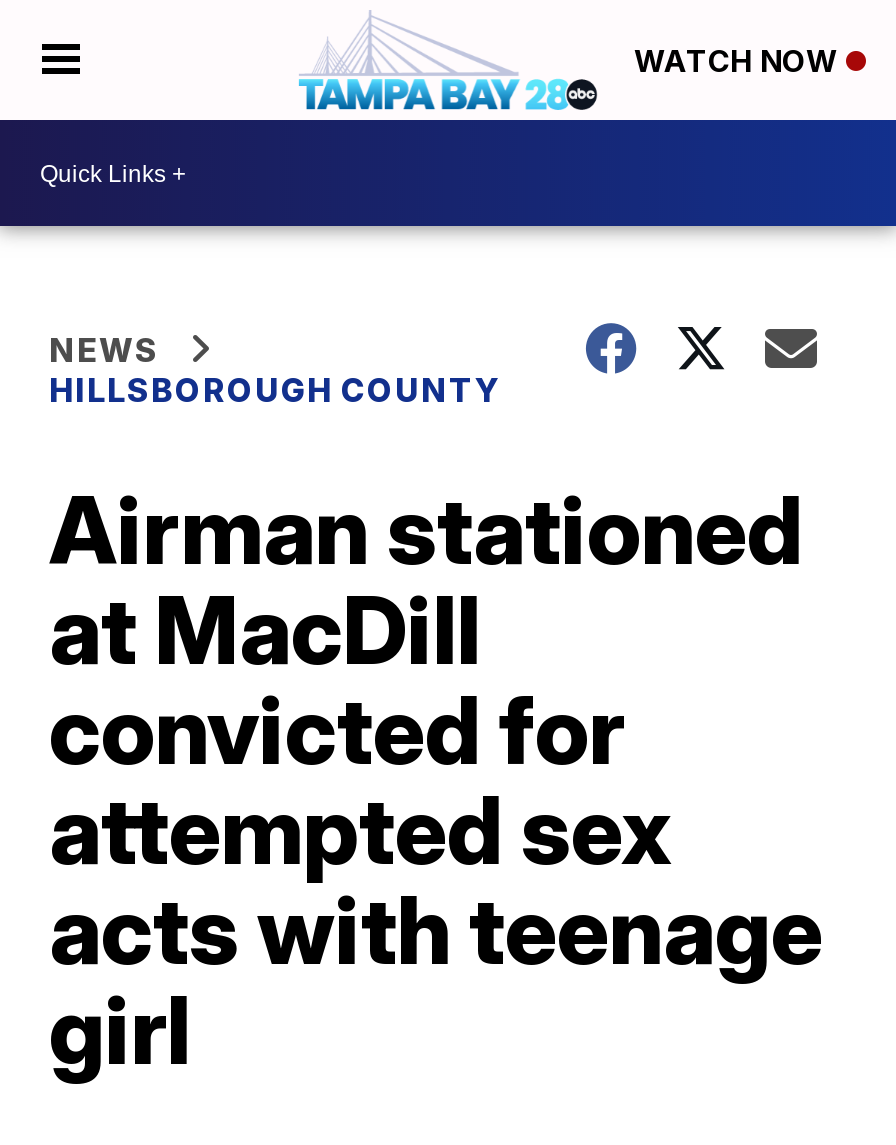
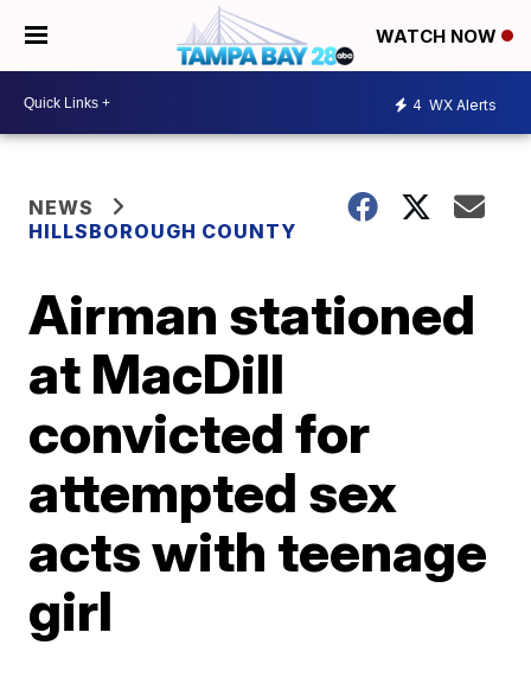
+ 4 WX Alerts
